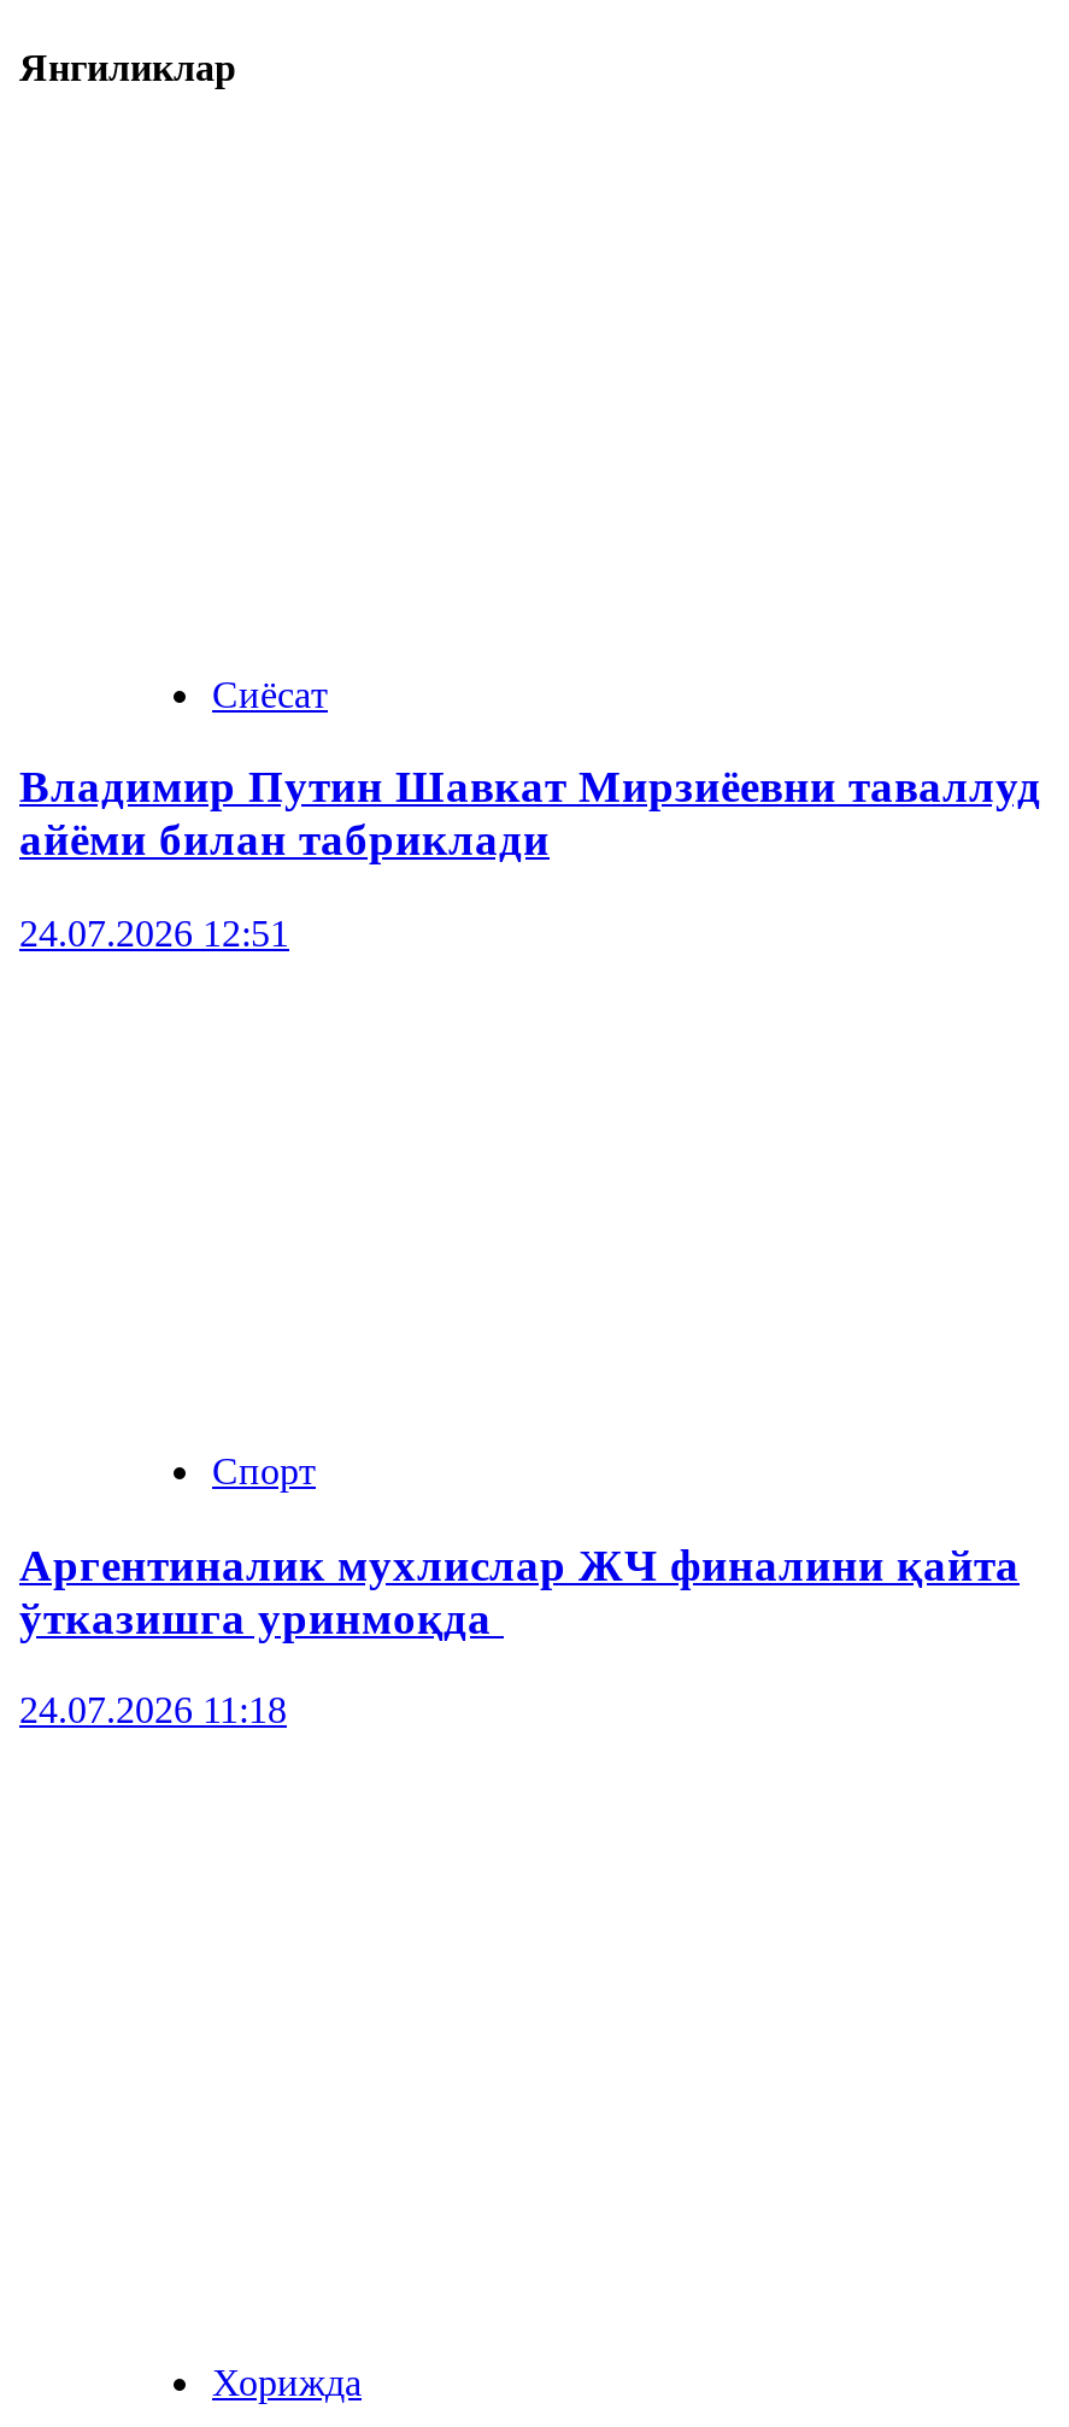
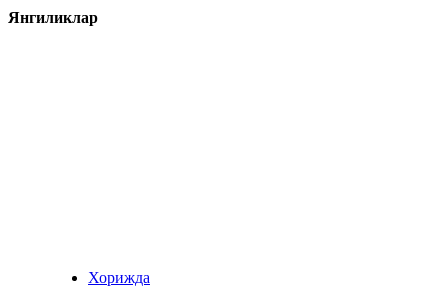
- Сиёсат
- Владимир Путин Шавкат Мирзиёевни таваллуд
- айёми билан табриклади
- 24.07.2026 12:51

- Спорт
- Аргентиналик мухлислар ЖЧ финалини қайта
- ўтказишга уринмоқда
- 24.07.2026 11:18
